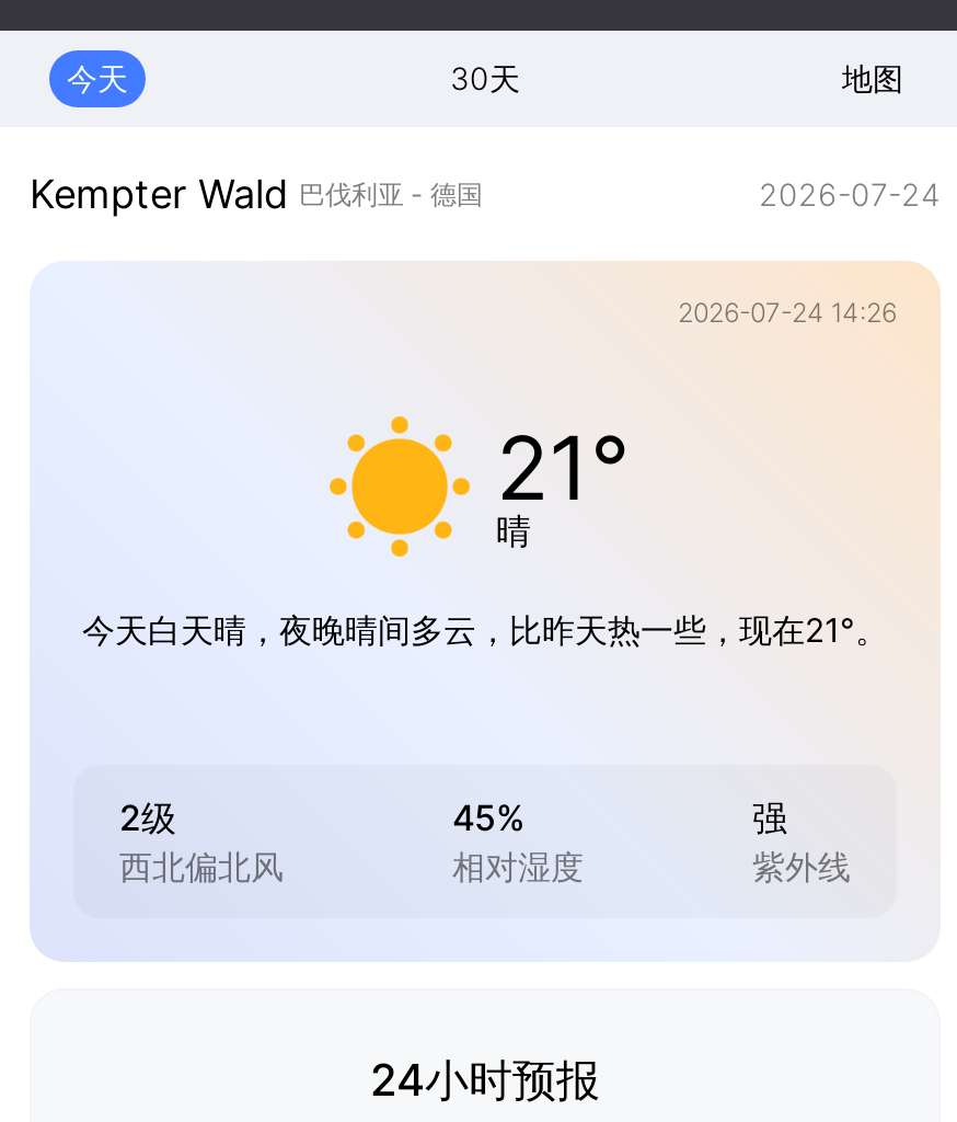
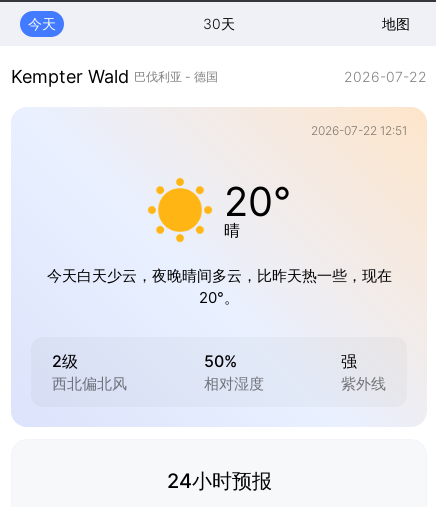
- 2026-07-24
+ 2026-07-22

- 2026-07-24 14:26
+ 2026-07-22 12:51

- 21°
+ 20°

- 今天白天晴，夜晚晴间多云，比昨天热一些，现在21°。
+ 今天白天少云，夜晚晴间多云，比昨天热一些，现在
+ 20°。

- 45%
+ 50%
